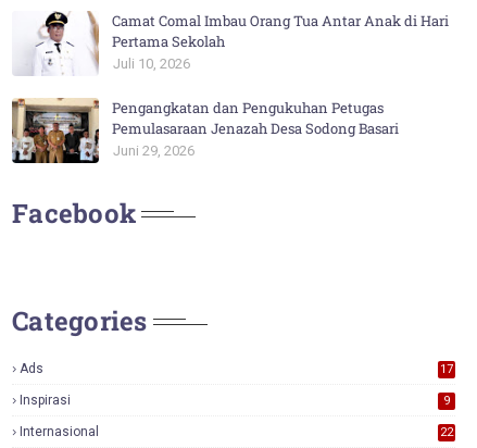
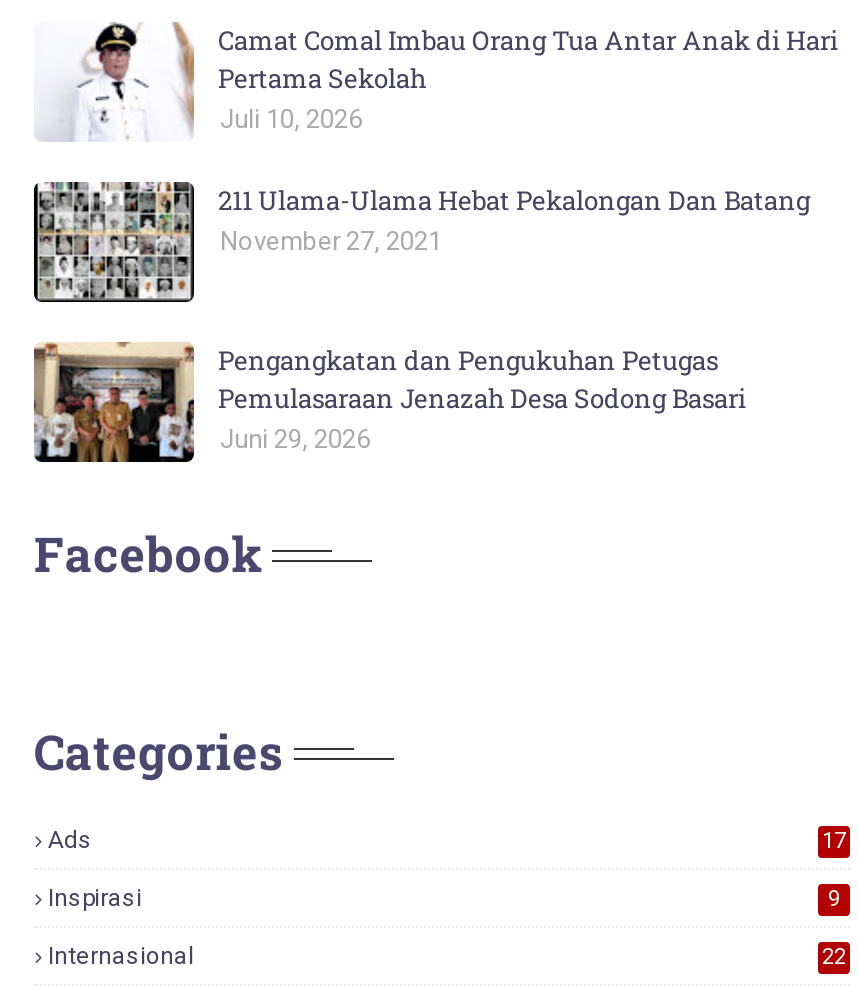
+ [image]
+ 211 Ulama-Ulama Hebat Pekalongan Dan Batang
+ November 27, 2021
